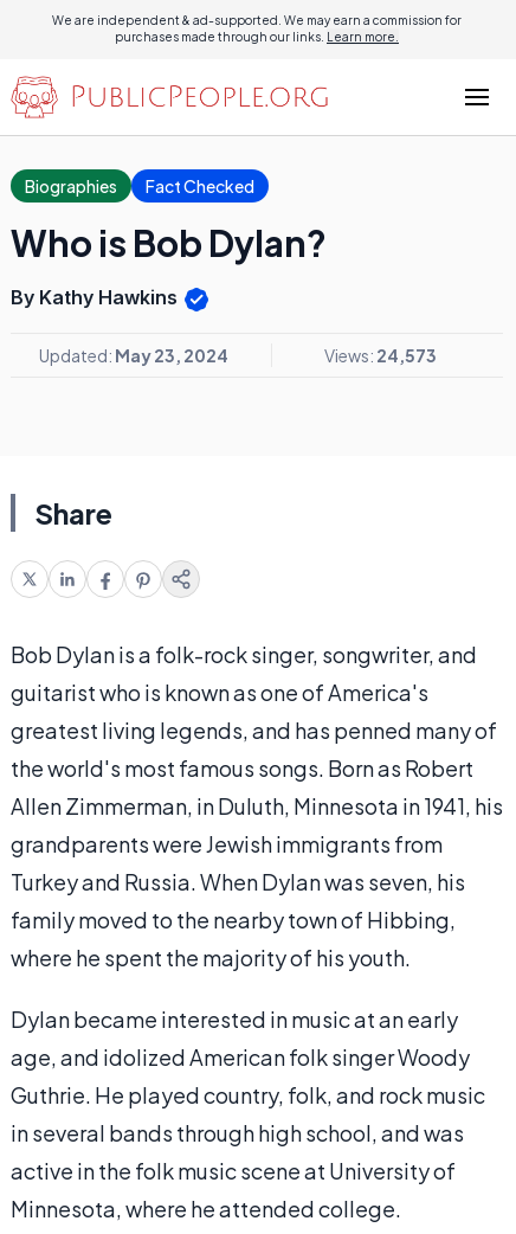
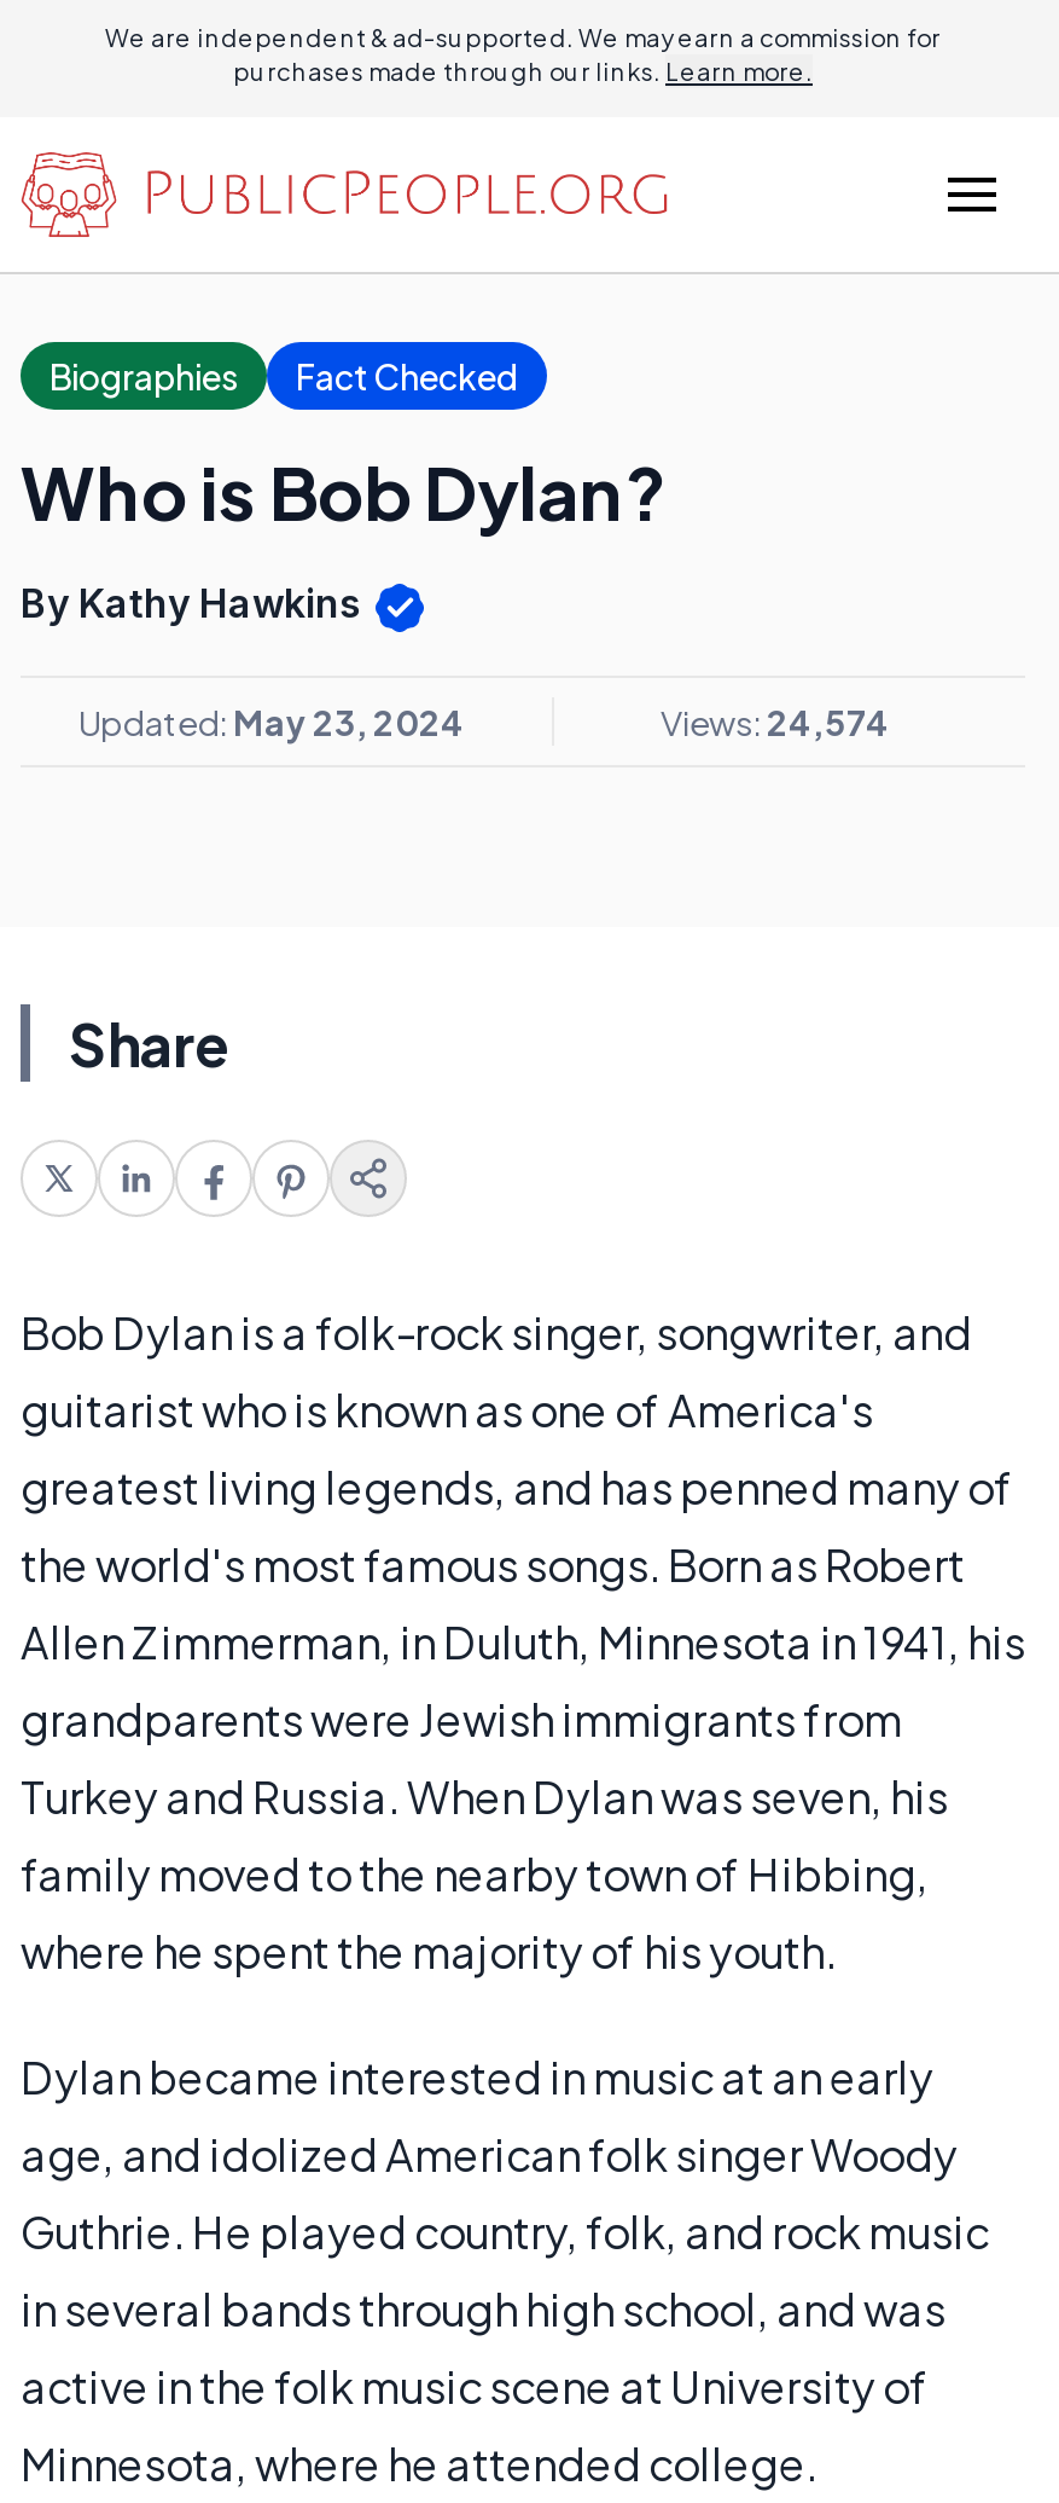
- Views: 24,573
+ Views: 24,574
